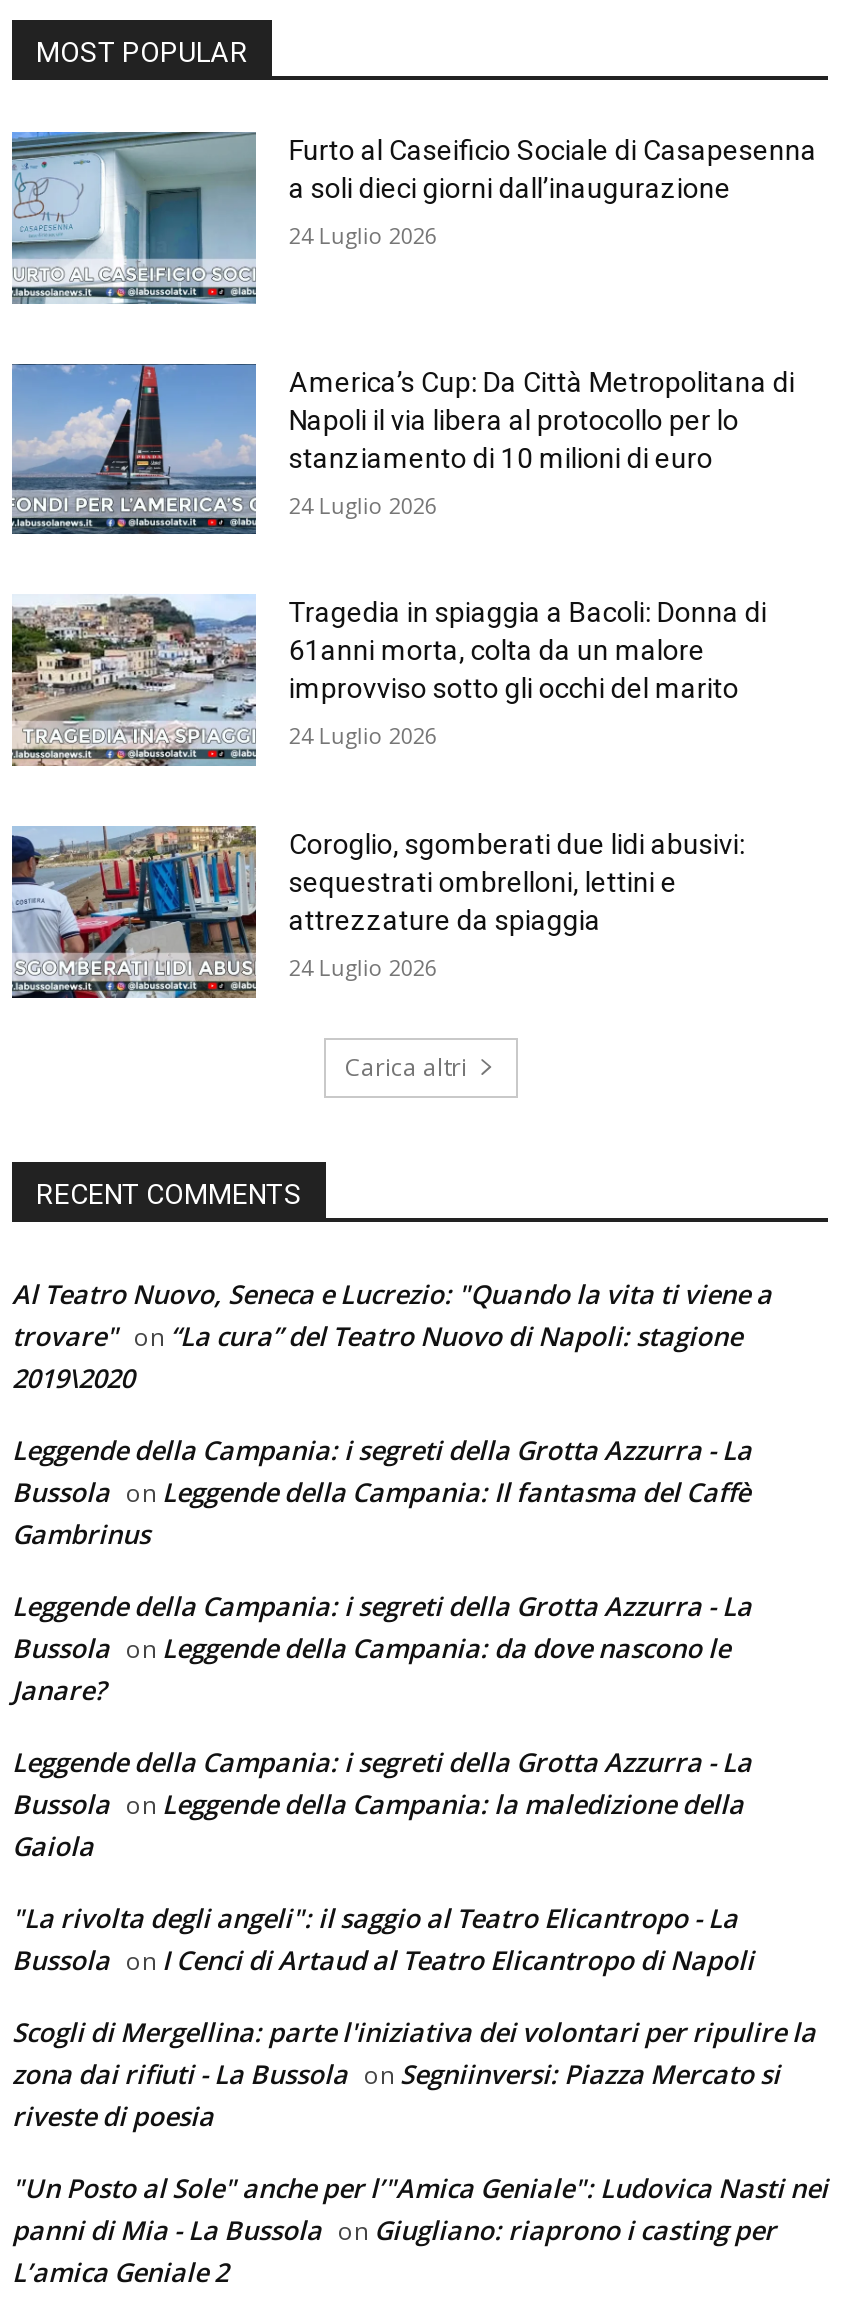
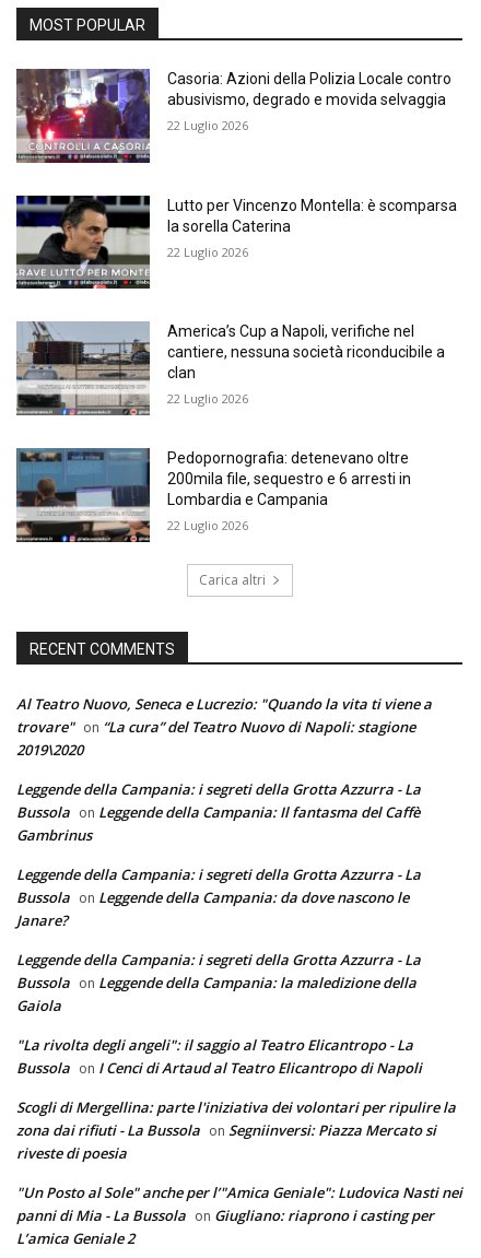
- [image]
- Furto al Caseificio Sociale di Casapesenna
- a soli dieci giorni dall’inaugurazione
+ [image]
+ Casoria: Azioni della Polizia Locale contro
+ abusivismo, degrado e movida selvaggia

- 24 Luglio 2026
+ 22 Luglio 2026

- [image]
- America’s Cup: Da Città Metropolitana di
- Napoli il via libera al protocollo per lo
- stanziamento di 10 milioni di euro
+ [image]
+ Lutto per Vincenzo Montella: è scomparsa
+ la sorella Caterina

- 24 Luglio 2026
+ 22 Luglio 2026

- [image]
- Tragedia in spiaggia a Bacoli: Donna di
- 61anni morta, colta da un malore
- improvviso sotto gli occhi del marito
+ [image]
+ America’s Cup a Napoli, verifiche nel
+ cantiere, nessuna società riconducibile a
+ clan

- 24 Luglio 2026
+ 22 Luglio 2026

- [image]
- Coroglio, sgomberati due lidi abusivi:
- sequestrati ombrelloni, lettini e
- attrezzature da spiaggia
+ [image]
+ Pedopornografia: detenevano oltre
+ 200mila file, sequestro e 6 arresti in
+ Lombardia e Campania

- 24 Luglio 2026
+ 22 Luglio 2026
